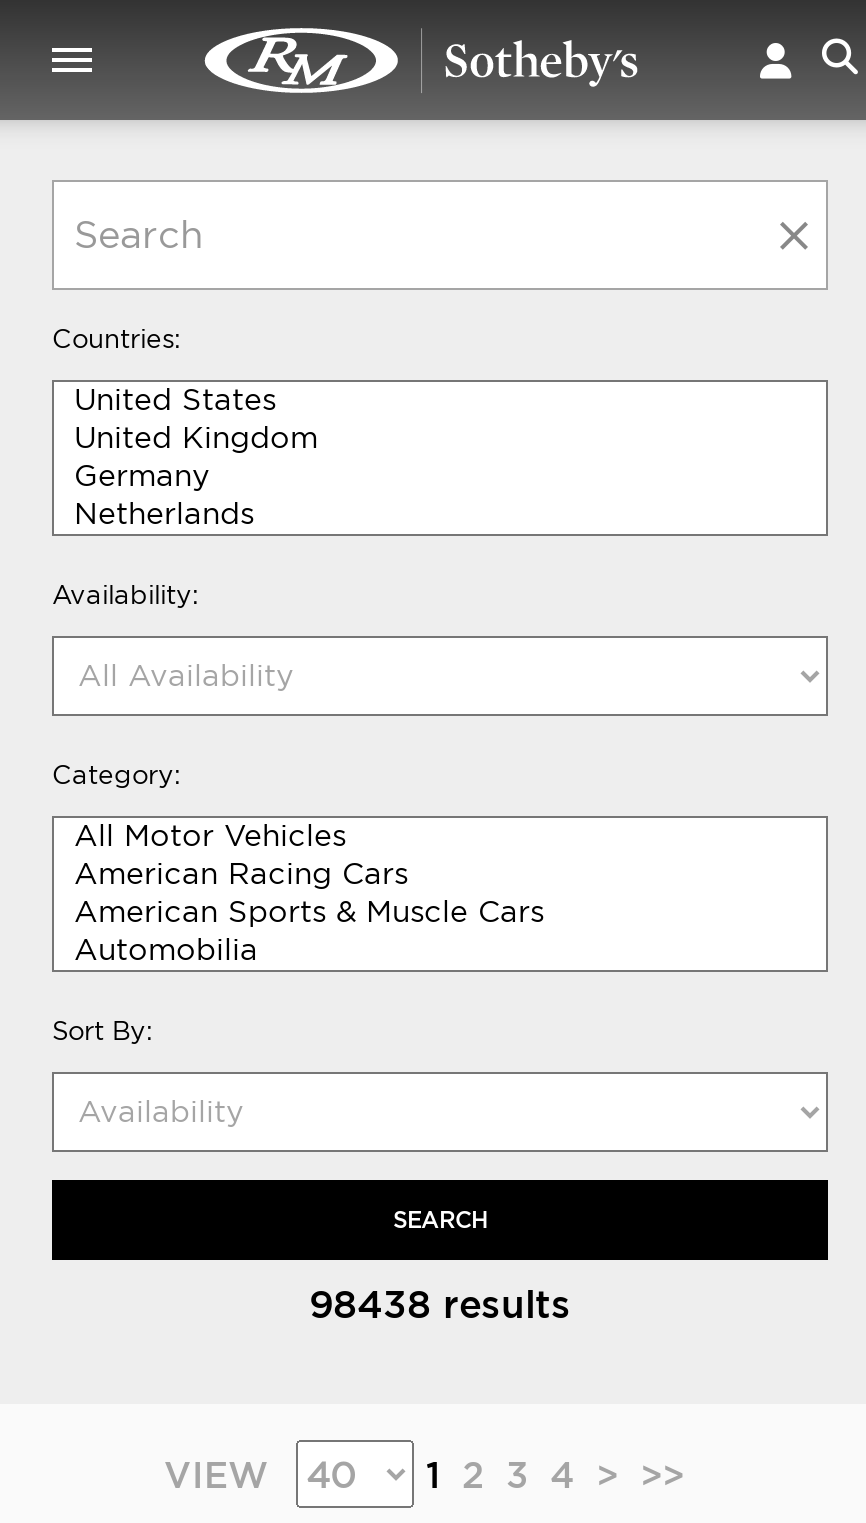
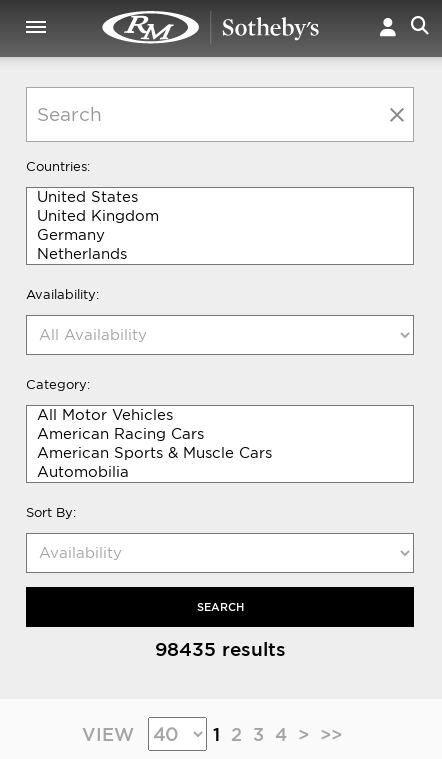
- 98438 results
+ 98435 results
